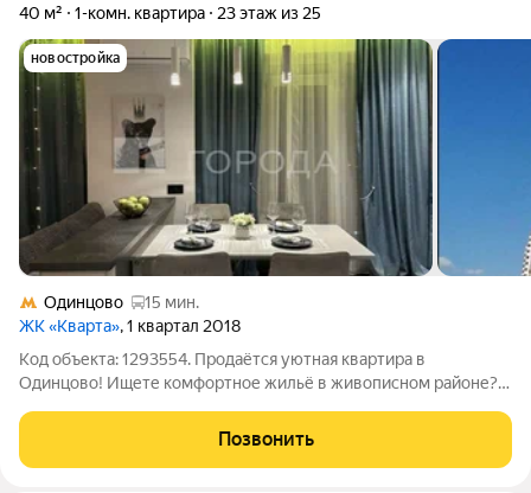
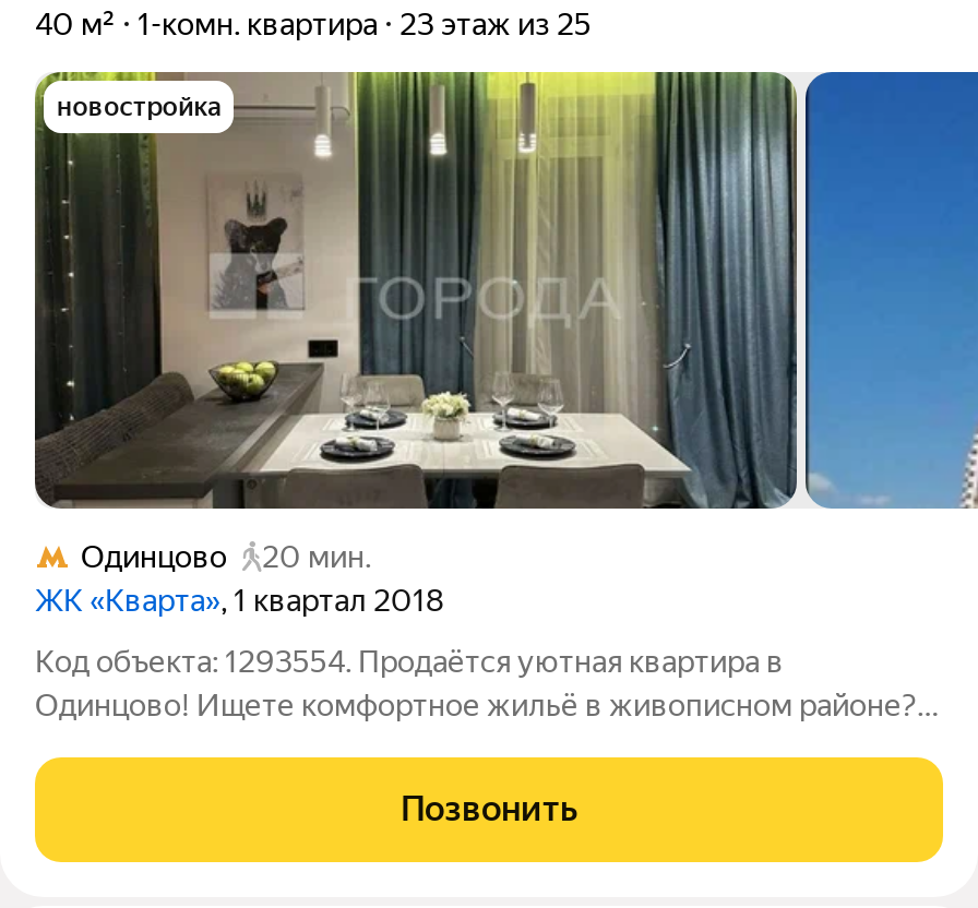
- Одинцово 15 мин.
+ Одинцово 20 мин.
